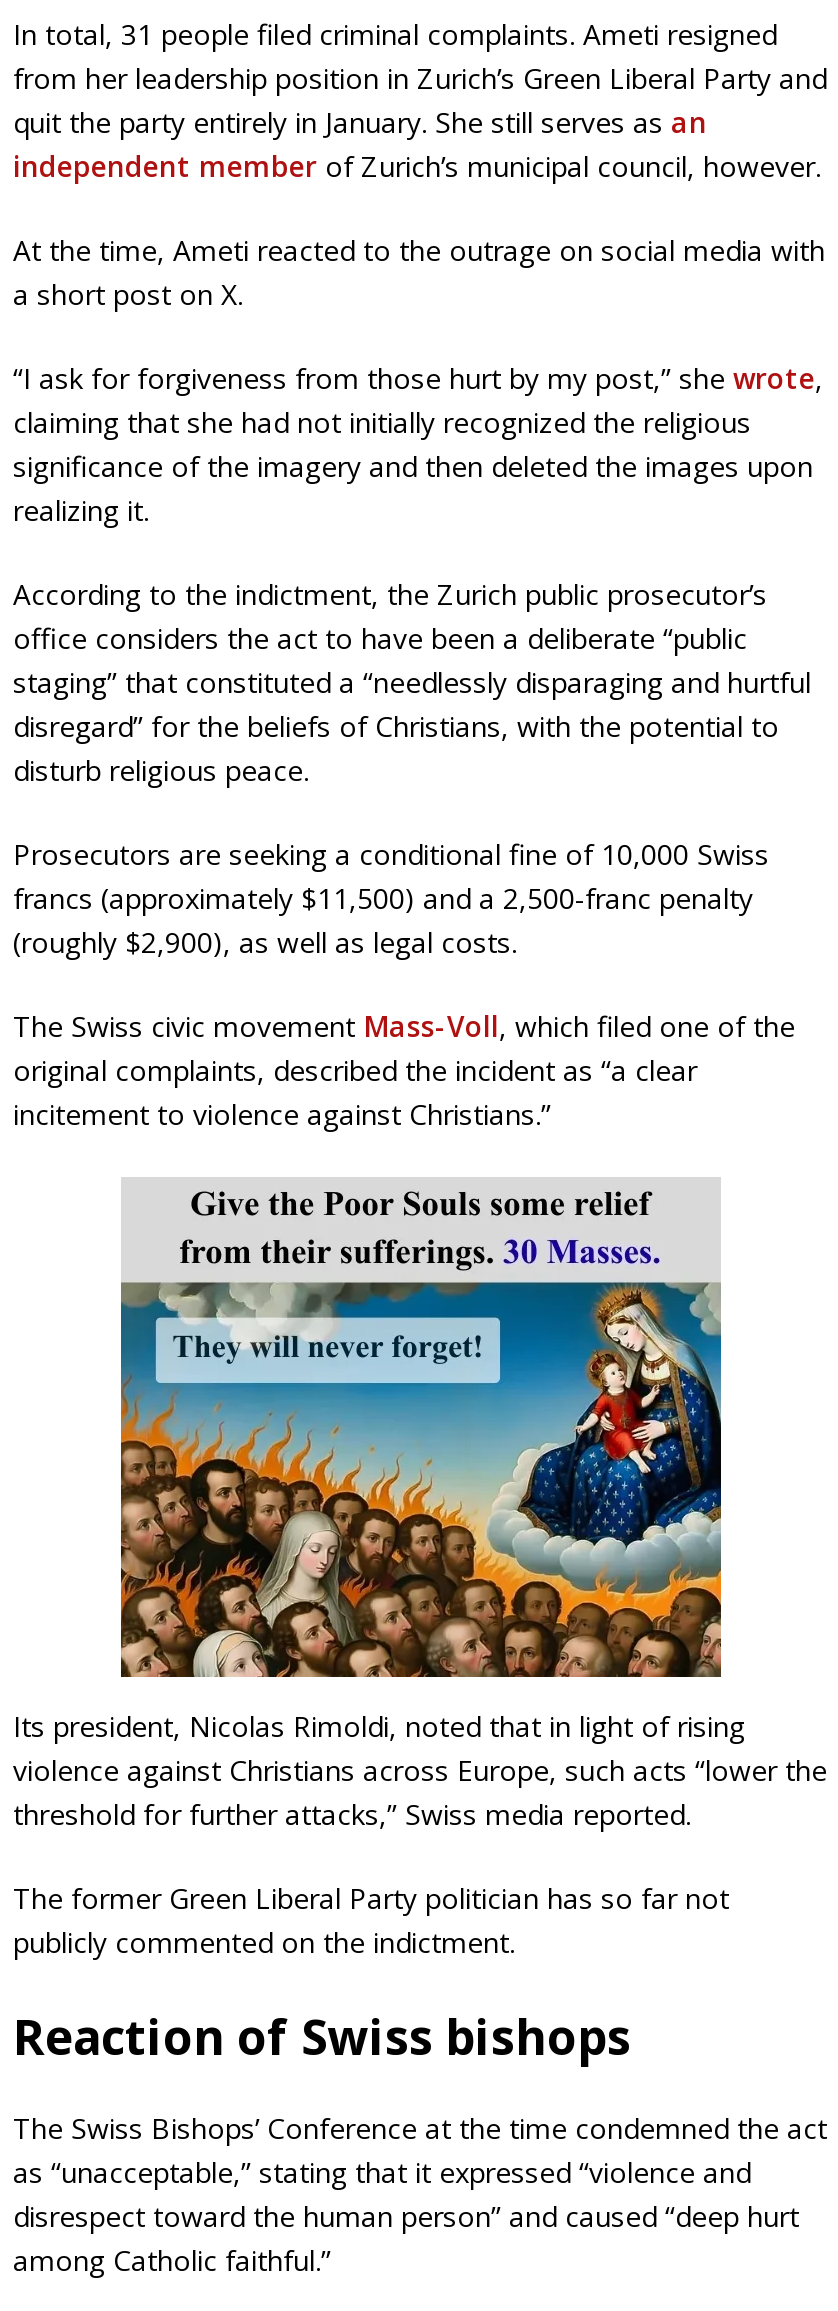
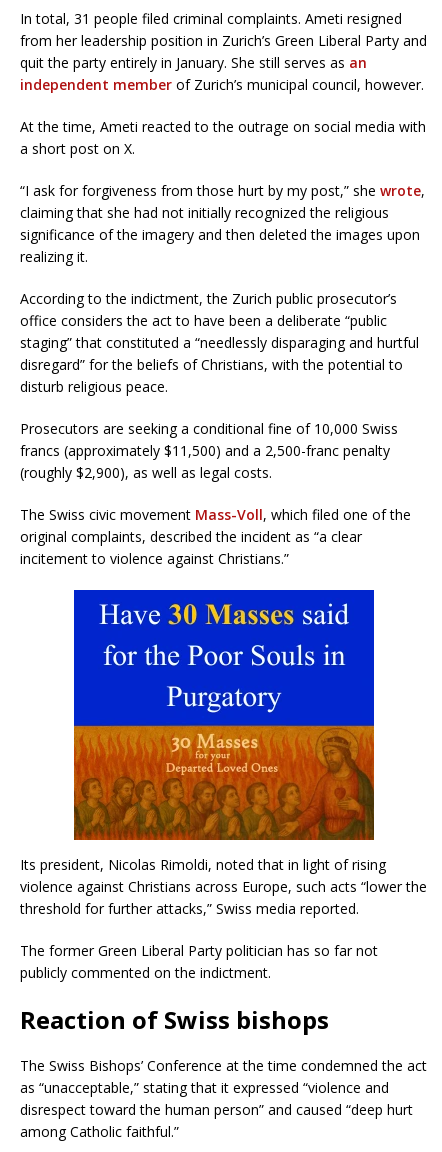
- [image]
+ [image]
